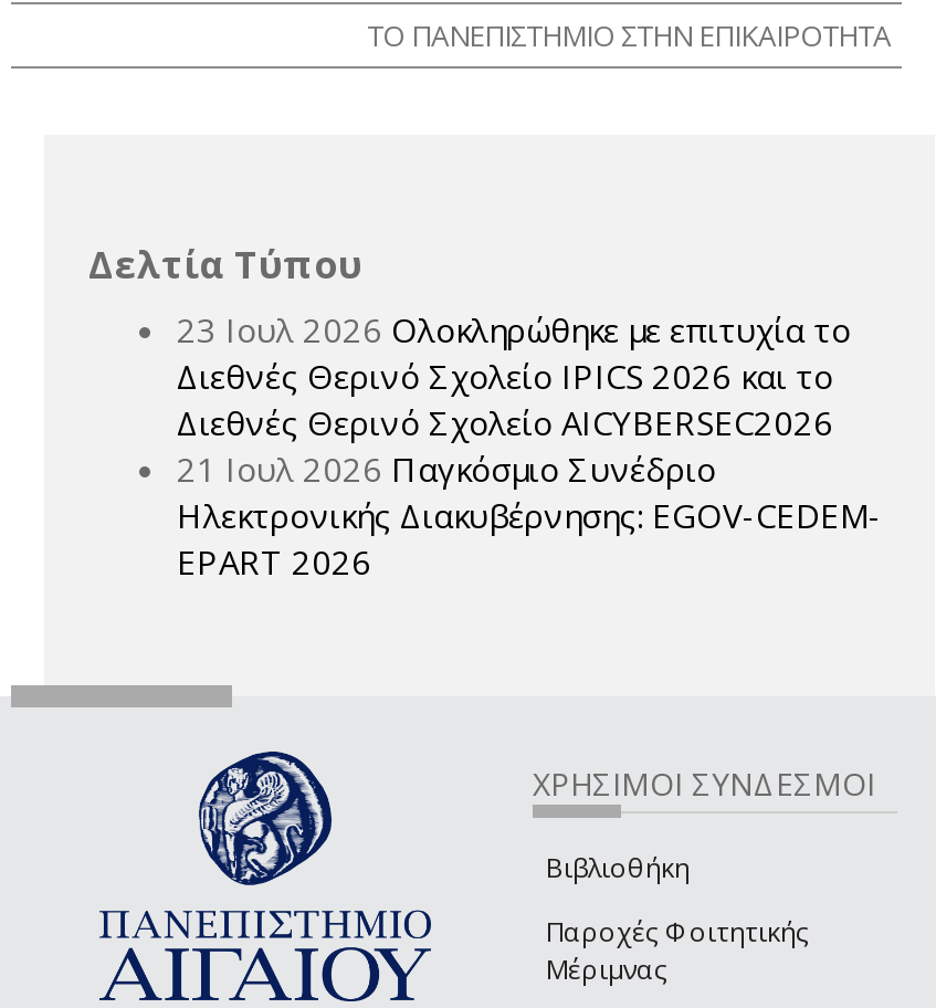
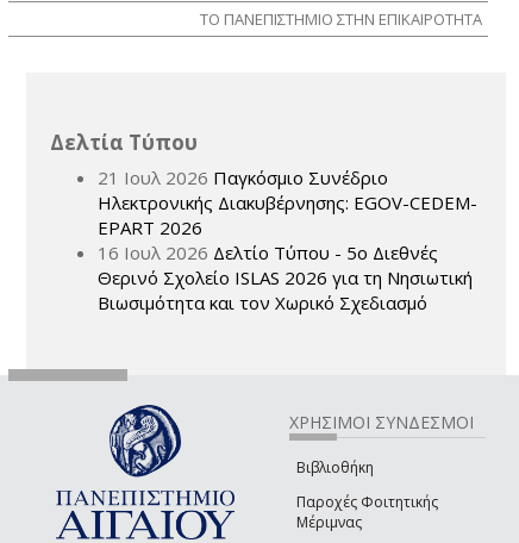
- 23 Ιουλ 2026 Ολοκληρώθηκε με επιτυχία το
- Διεθνές Θερινό Σχολείο IPICS 2026 και το
- Διεθνές Θερινό Σχολείο AICYBERSEC2026

moved up: 21 Ιουλ 2026 Παγκόσμιο Συνέδριο | Ηλεκτρονικής Διακυβέρνησης: EGOV-CEDEM- | EPART 2026

+ 16 Ιουλ 2026 Δελτίο Τύπου - 5ο Διεθνές
+ Θερινό Σχολείο ISLAS 2026 για τη Νησιωτική
+ Βιωσιμότητα και τον Χωρικό Σχεδιασμό
